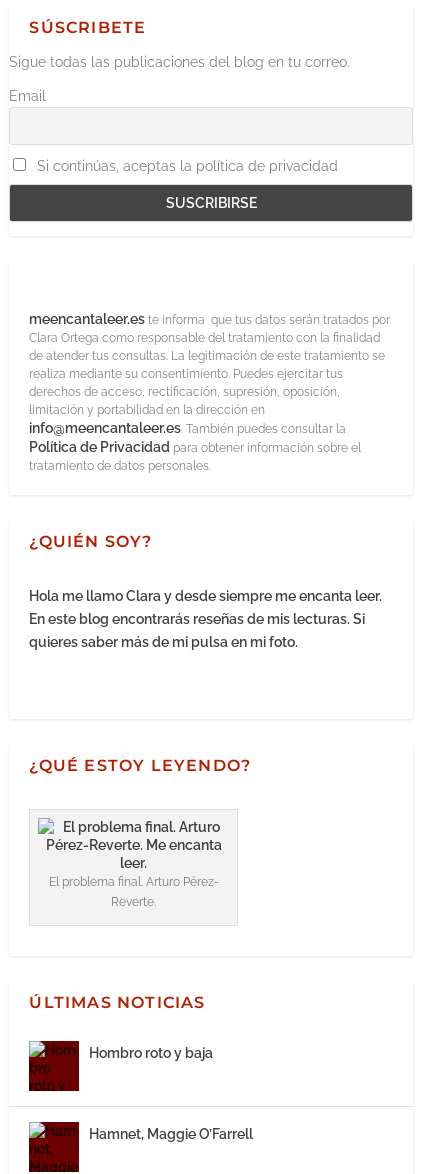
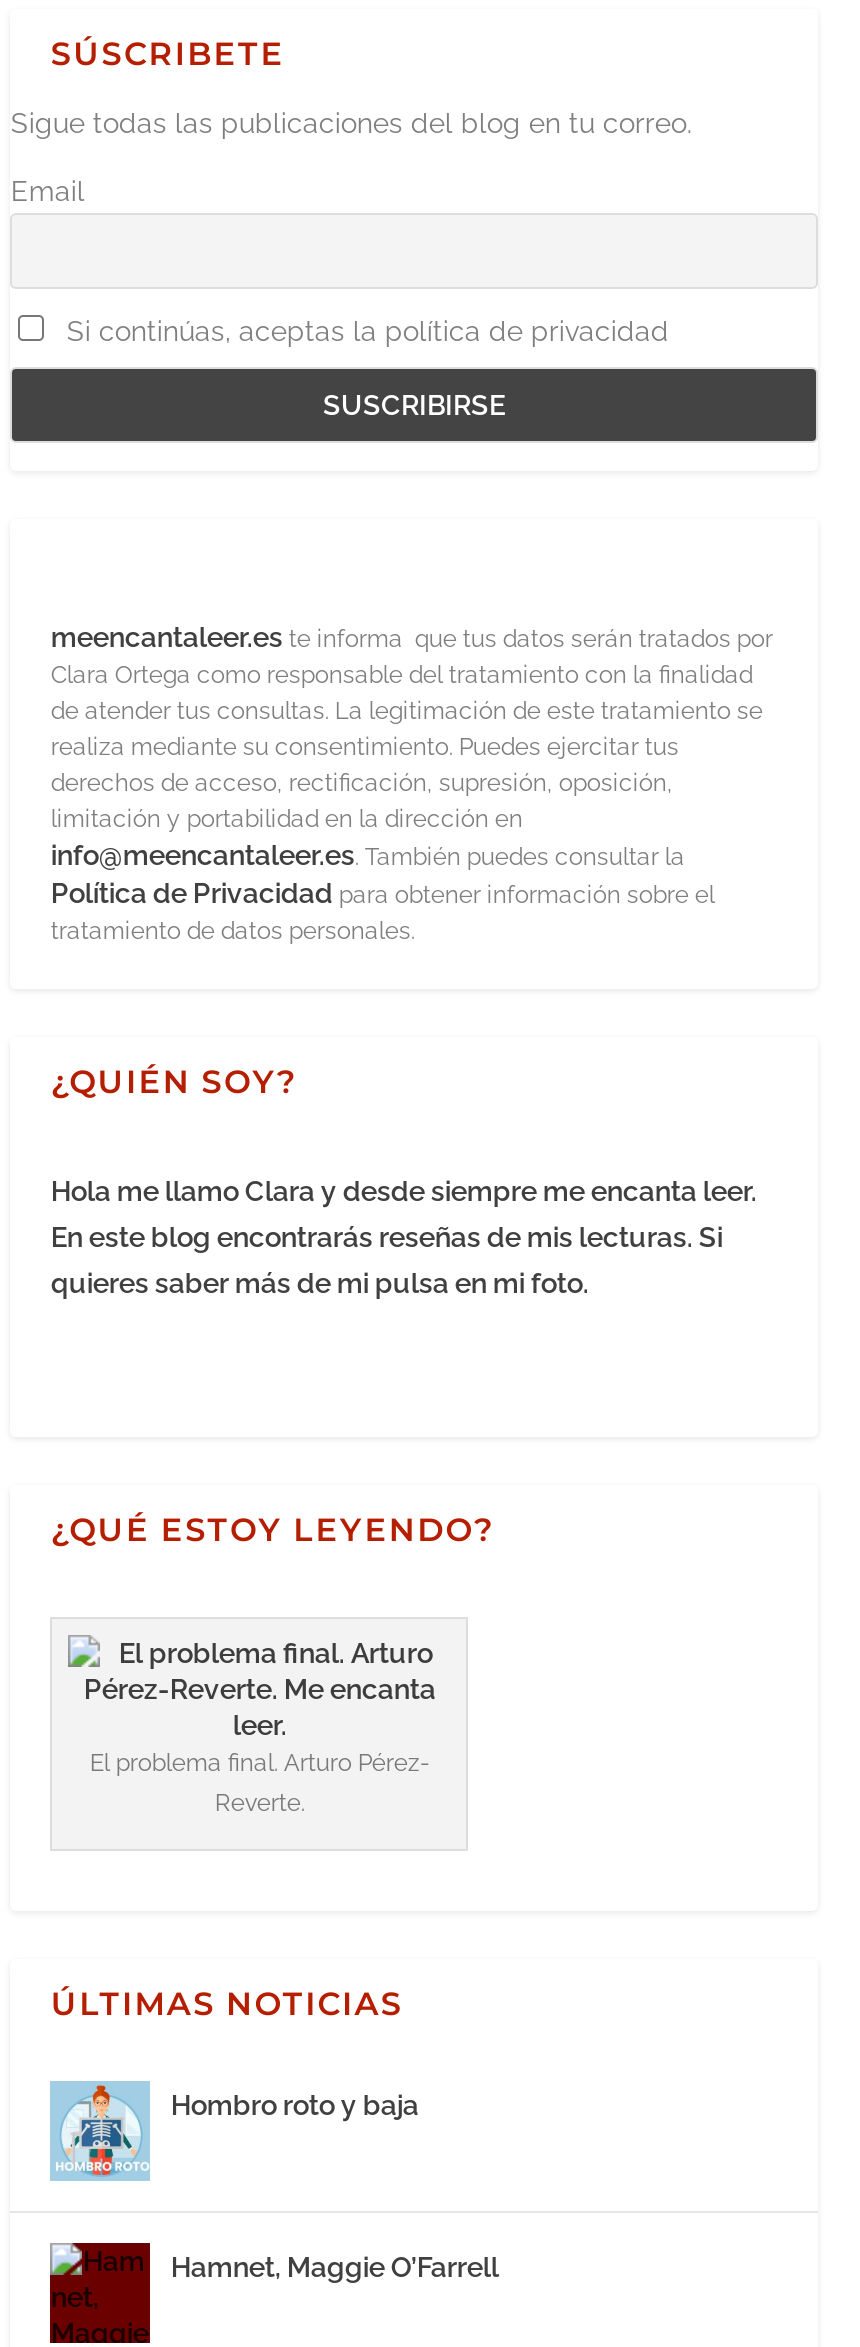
- [image]
+ [image]
